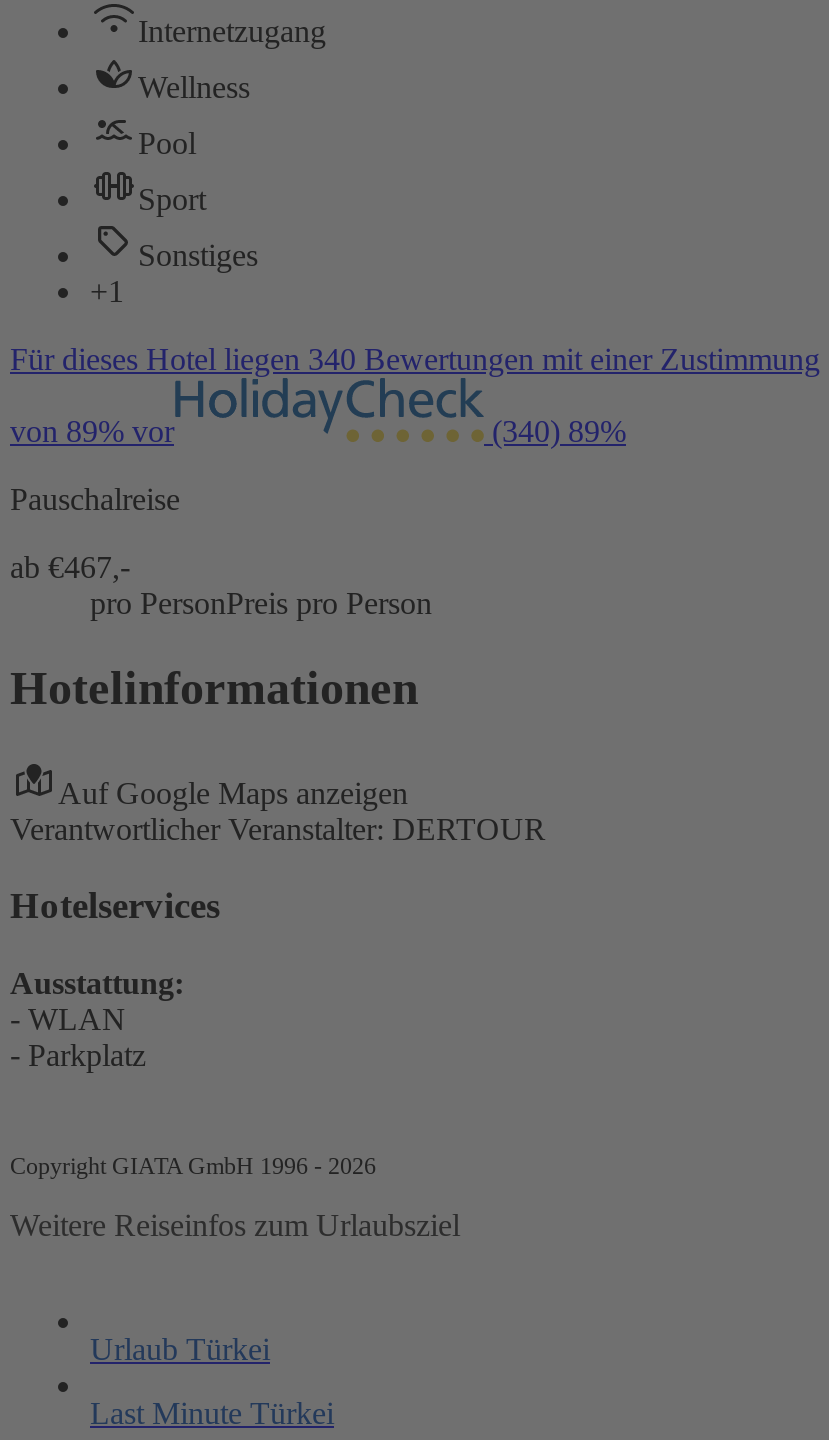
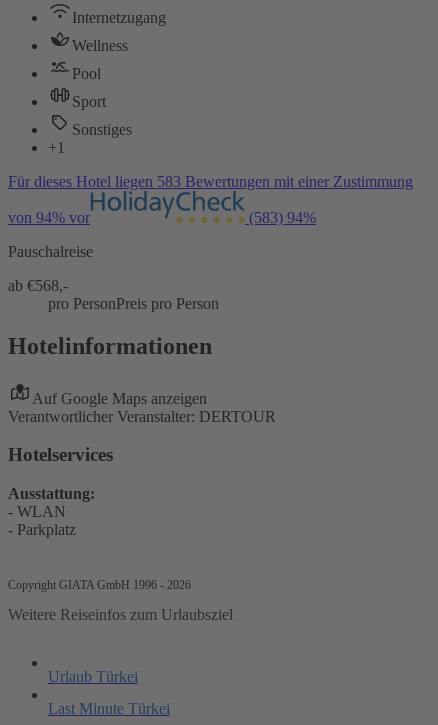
- Für dieses Hotel liegen 340 Bewertungen mit einer Zustimmung
+ Für dieses Hotel liegen 583 Bewertungen mit einer Zustimmung

- von 89% vor
+ von 94% vor

- (340) 89%
+ (583) 94%

- ab €467,-
+ ab €568,-
